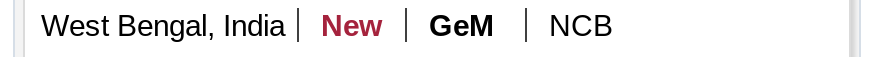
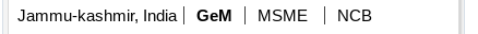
- West Bengal, India
- New
+ Jammu-kashmir, India

+ MSME
